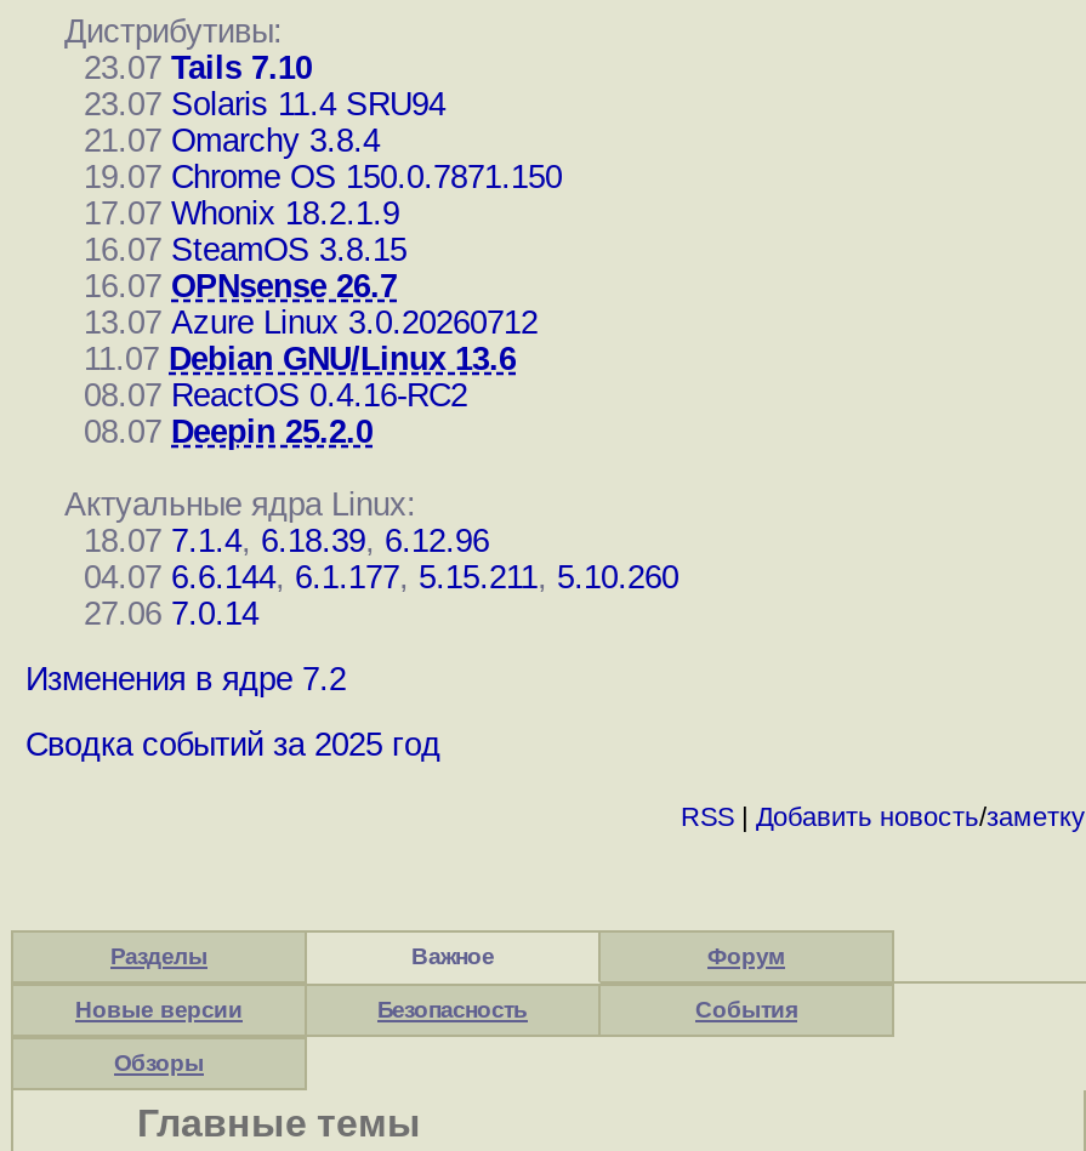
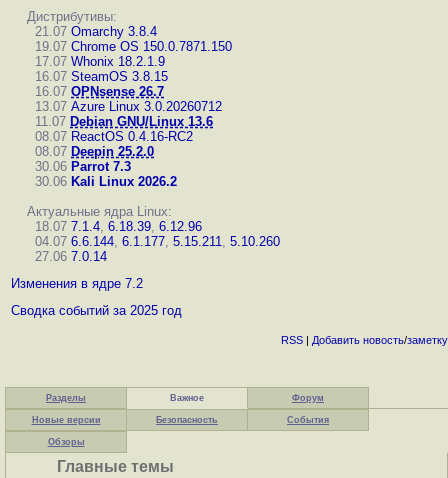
- 23.07 Tails 7.10
- 23.07 Solaris 11.4 SRU94

moved up: 21.07 Omarchy 3.8.4 | 19.07 Chrome OS 150.0.7871.150 | 17.07 Whonix 18.2.1.9 | ... | 08.07 ReactOS 0.4.16-RC2 | 08.07 Deepin 25.2.0

+ 30.06 Parrot 7.3
+ 30.06 Kali Linux 2026.2
